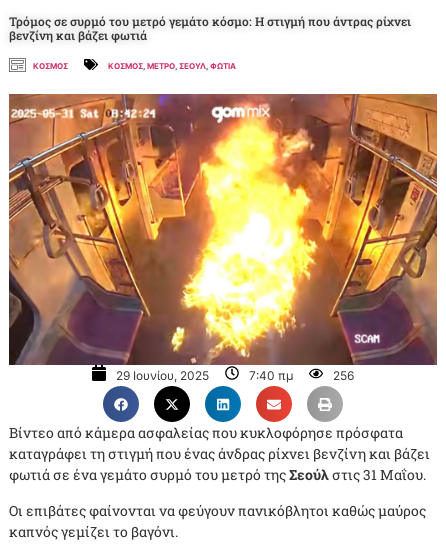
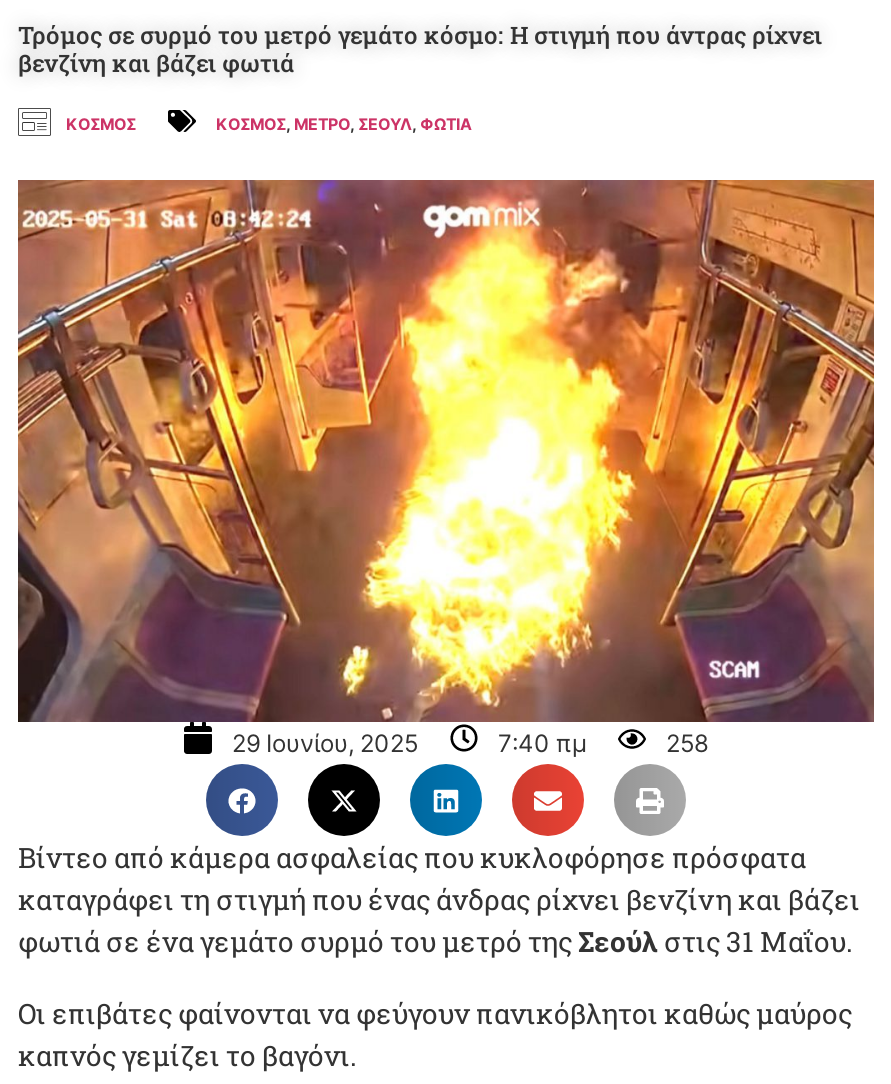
- 256
+ 258
